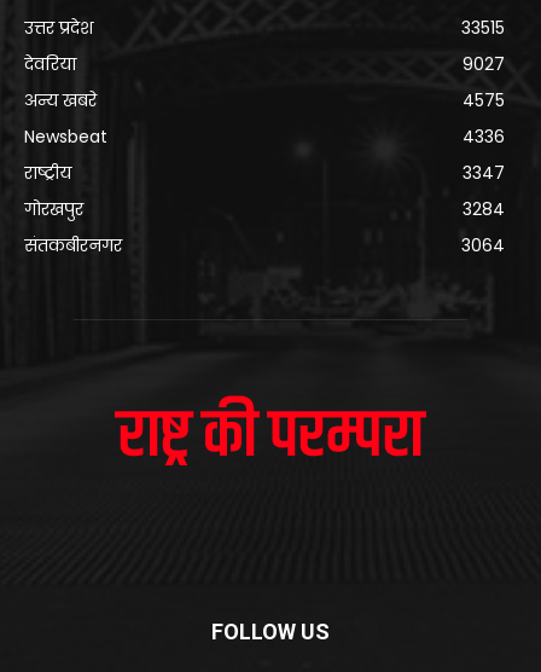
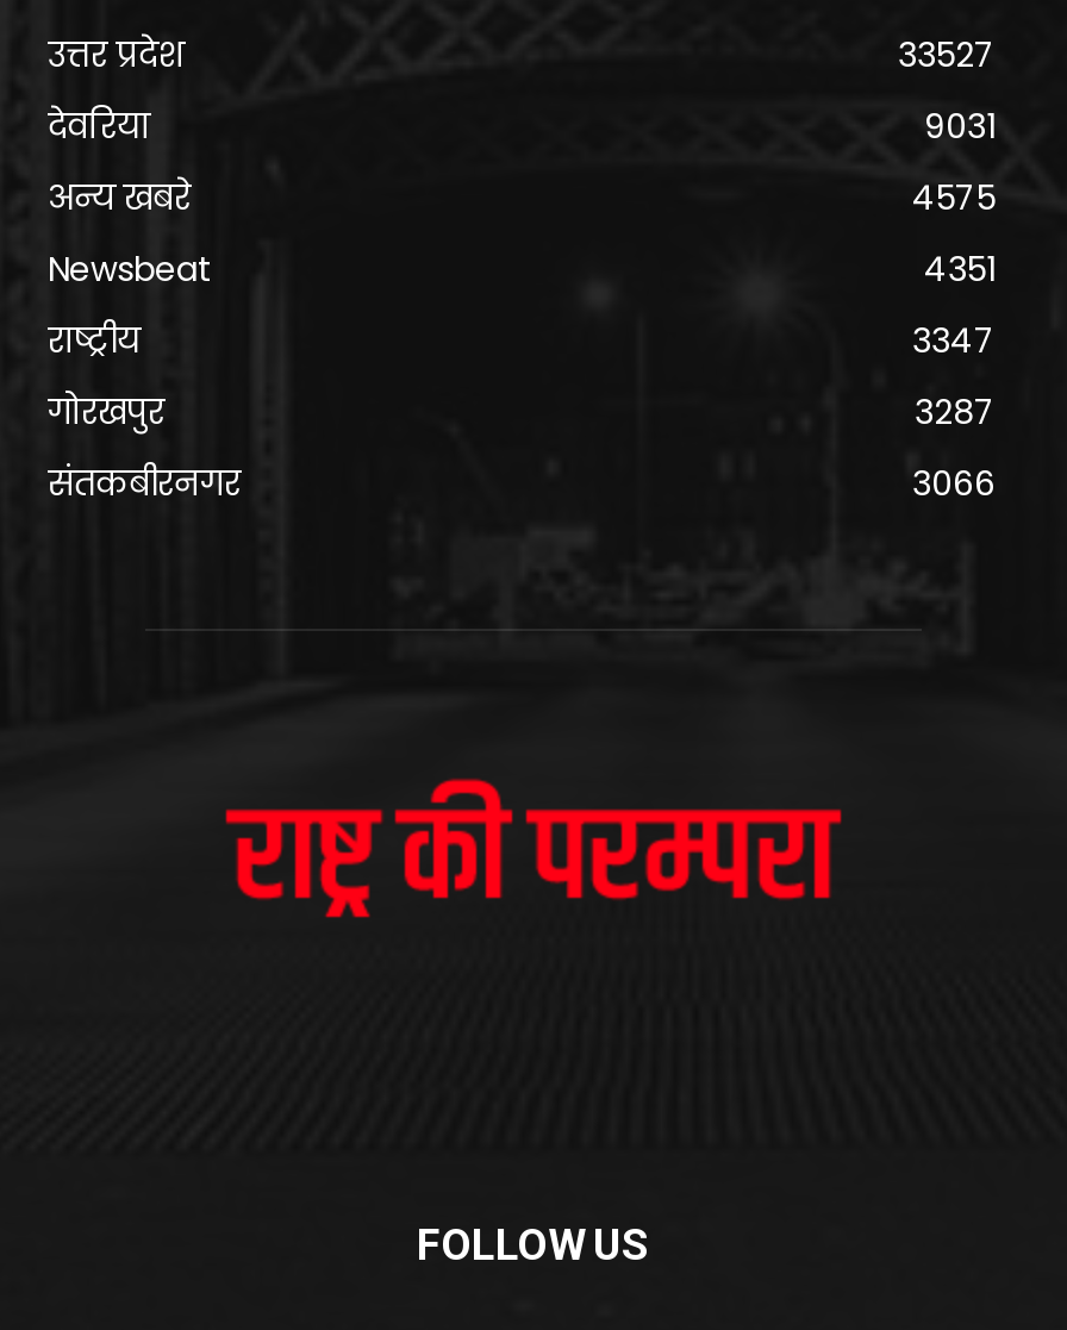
- 33515
+ 33527

- 9027
+ 9031

- 4336
+ 4351

- 3284
+ 3287

- 3064
+ 3066
